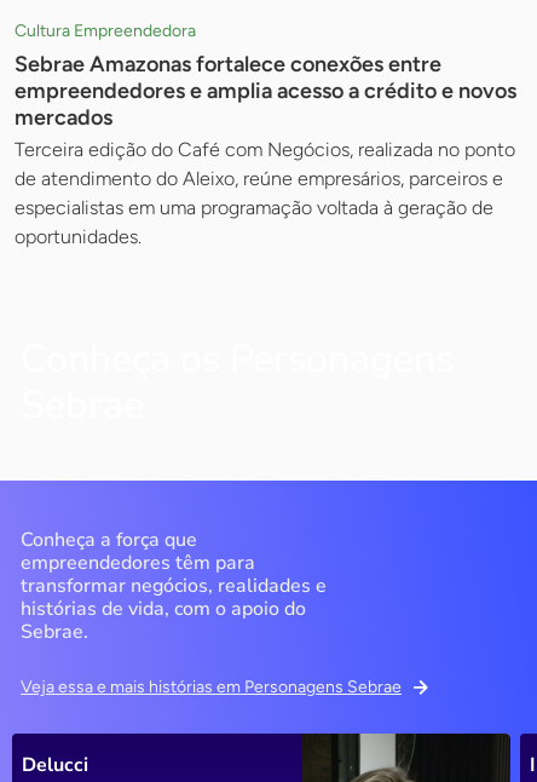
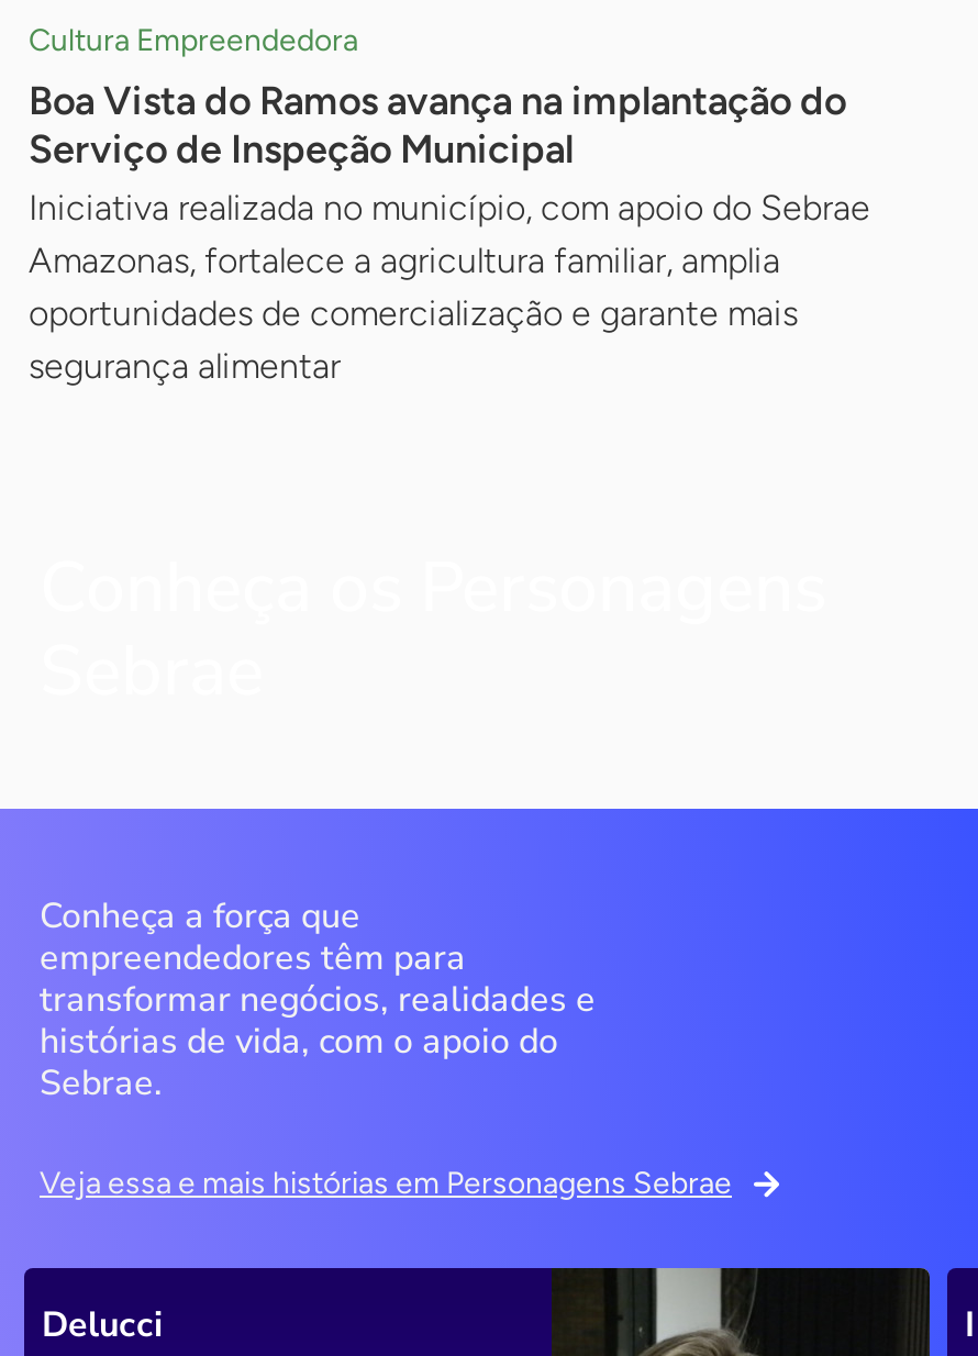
- Sebrae Amazonas fortalece conexões entre
- empreendedores e amplia acesso a crédito e novos
- mercados
- Terceira edição do Café com Negócios, realizada no ponto
- de atendimento do Aleixo, reúne empresários, parceiros e
- especialistas em uma programação voltada à geração de
- oportunidades.
+ Boa Vista do Ramos avança na implantação do
+ Serviço de Inspeção Municipal
+ Iniciativa realizada no município, com apoio do Sebrae
+ Amazonas, fortalece a agricultura familiar, amplia
+ oportunidades de comercialização e garante mais
+ segurança alimentar
